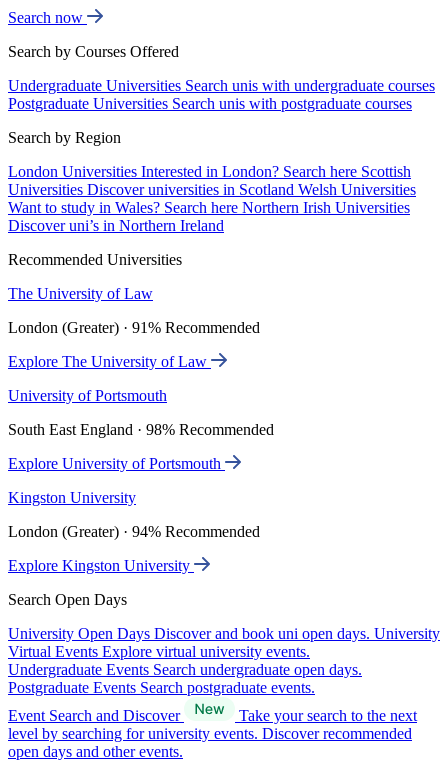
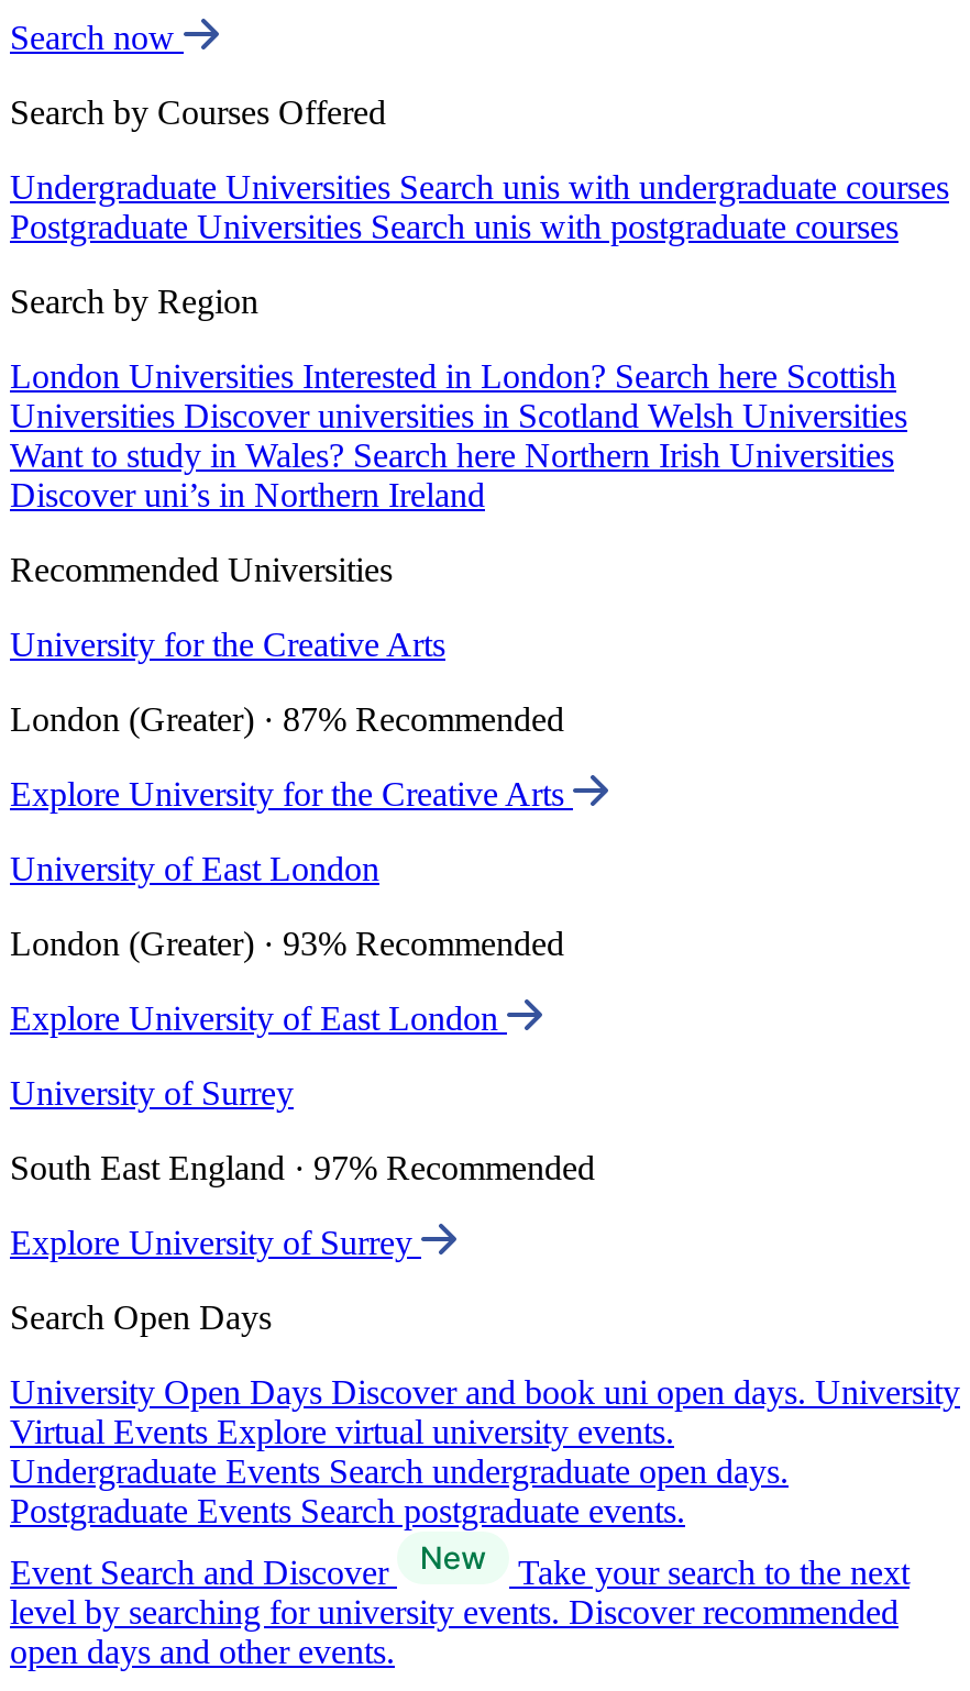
- The University of Law
+ University for the Creative Arts

- London (Greater) · 91% Recommended
+ London (Greater) · 87% Recommended

- Explore The University of Law
+ Explore University for the Creative Arts

- University of Portsmouth
+ University of East London

- South East England · 98% Recommended
+ London (Greater) · 93% Recommended

- Explore University of Portsmouth
+ Explore University of East London

- Kingston University
+ University of Surrey

- London (Greater) · 94% Recommended
+ South East England · 97% Recommended

- Explore Kingston University
+ Explore University of Surrey
